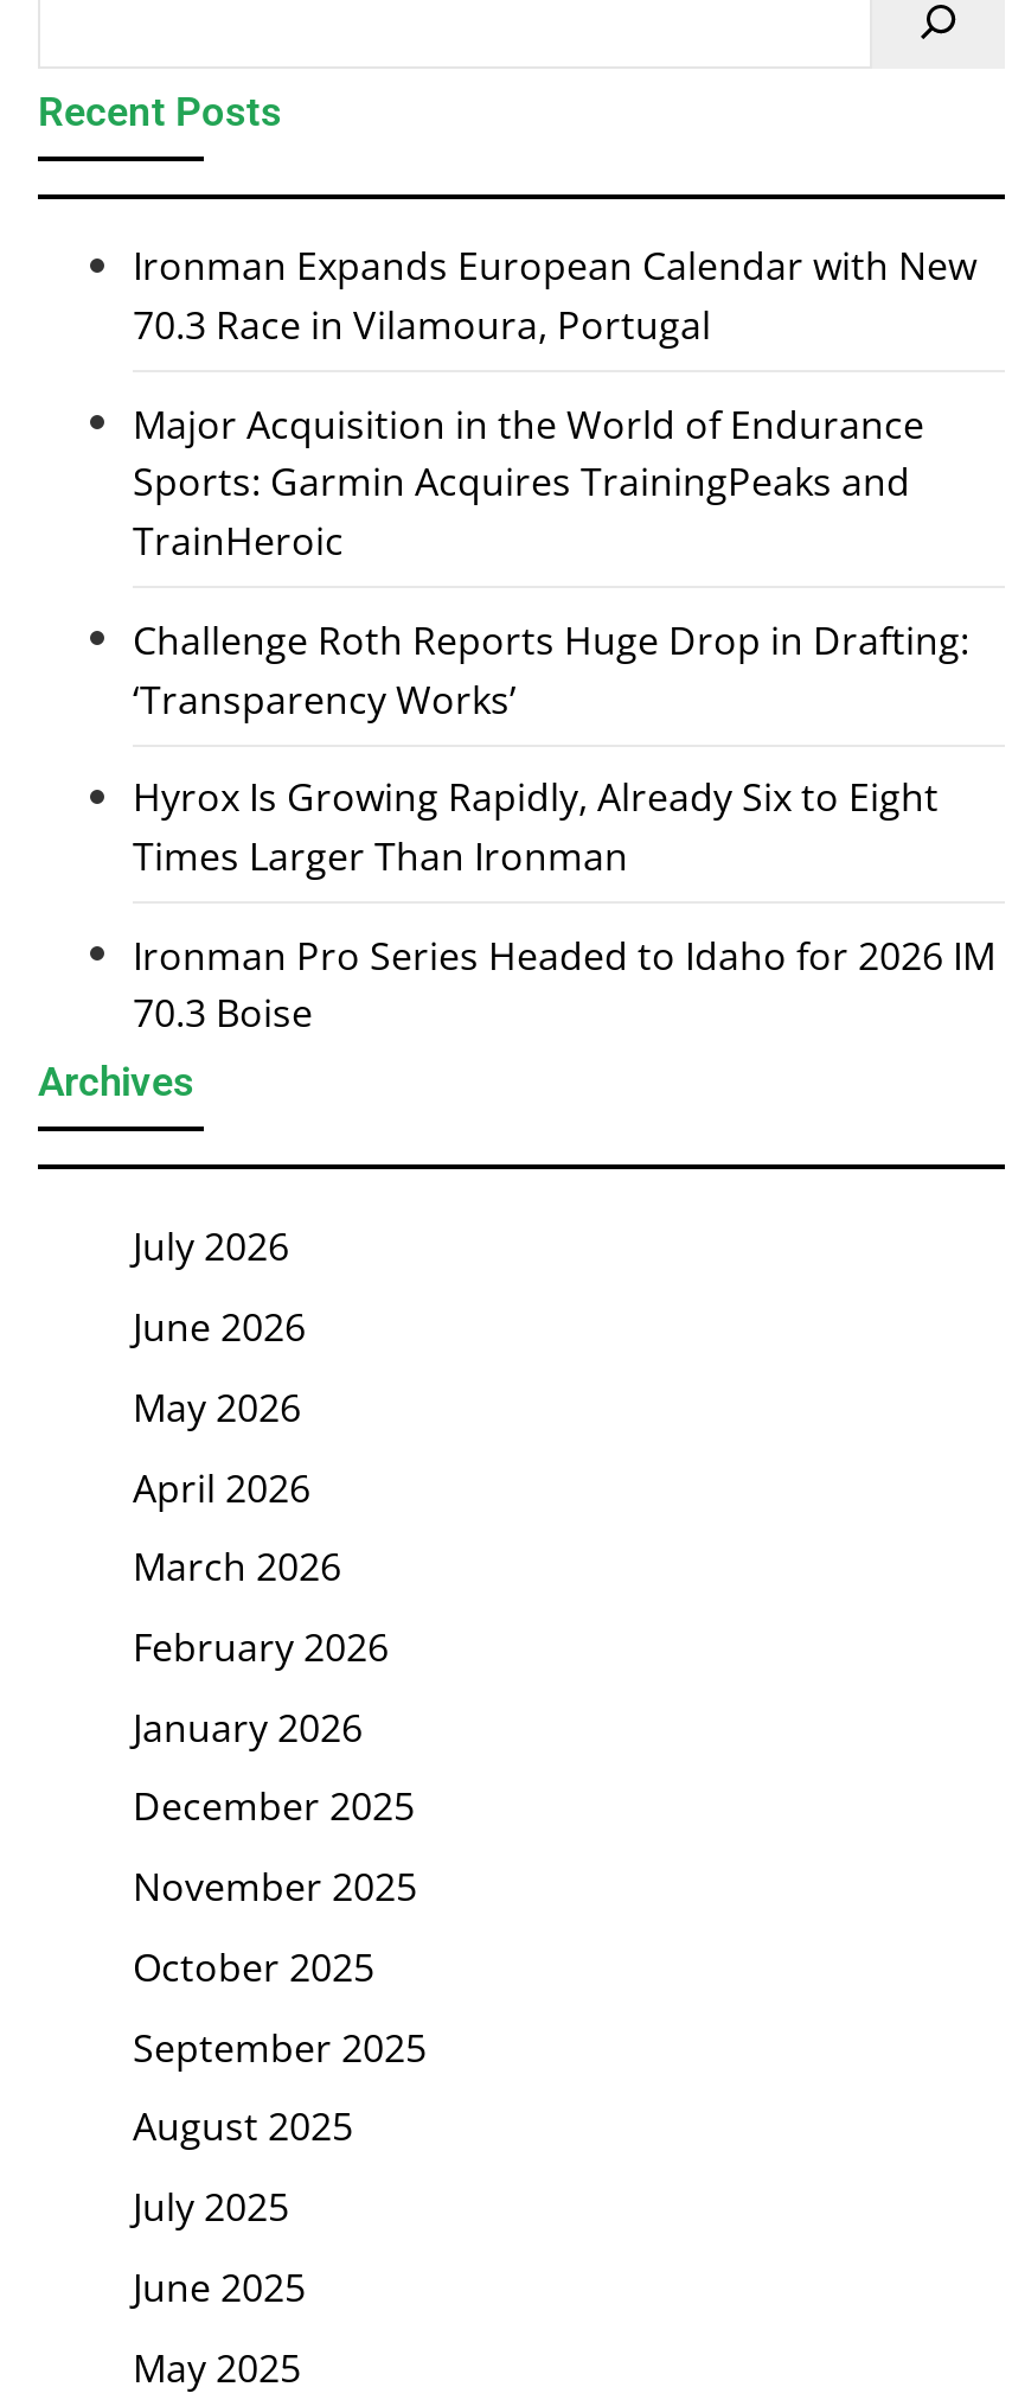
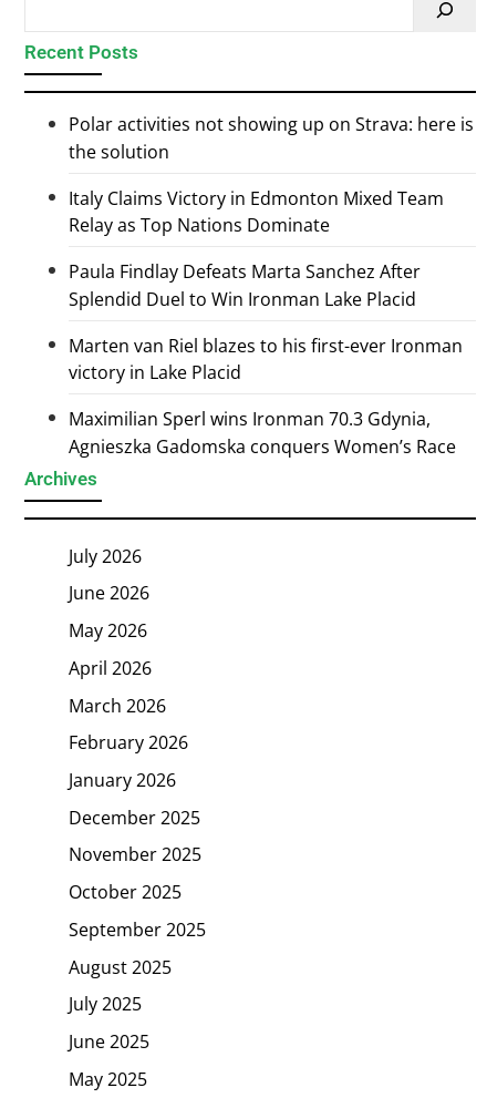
- Ironman Expands European Calendar with New
- 70.3 Race in Vilamoura, Portugal
+ Polar activities not showing up on Strava: here is
+ the solution

- Major Acquisition in the World of Endurance
- Sports: Garmin Acquires TrainingPeaks and
- TrainHeroic
+ Italy Claims Victory in Edmonton Mixed Team
+ Relay as Top Nations Dominate

- Challenge Roth Reports Huge Drop in Drafting:
- ‘Transparency Works’
+ Paula Findlay Defeats Marta Sanchez After
+ Splendid Duel to Win Ironman Lake Placid

- Hyrox Is Growing Rapidly, Already Six to Eight
- Times Larger Than Ironman
+ Marten van Riel blazes to his first-ever Ironman
+ victory in Lake Placid

- Ironman Pro Series Headed to Idaho for 2026 IM
- 70.3 Boise
+ Maximilian Sperl wins Ironman 70.3 Gdynia,
+ Agnieszka Gadomska conquers Women’s Race
